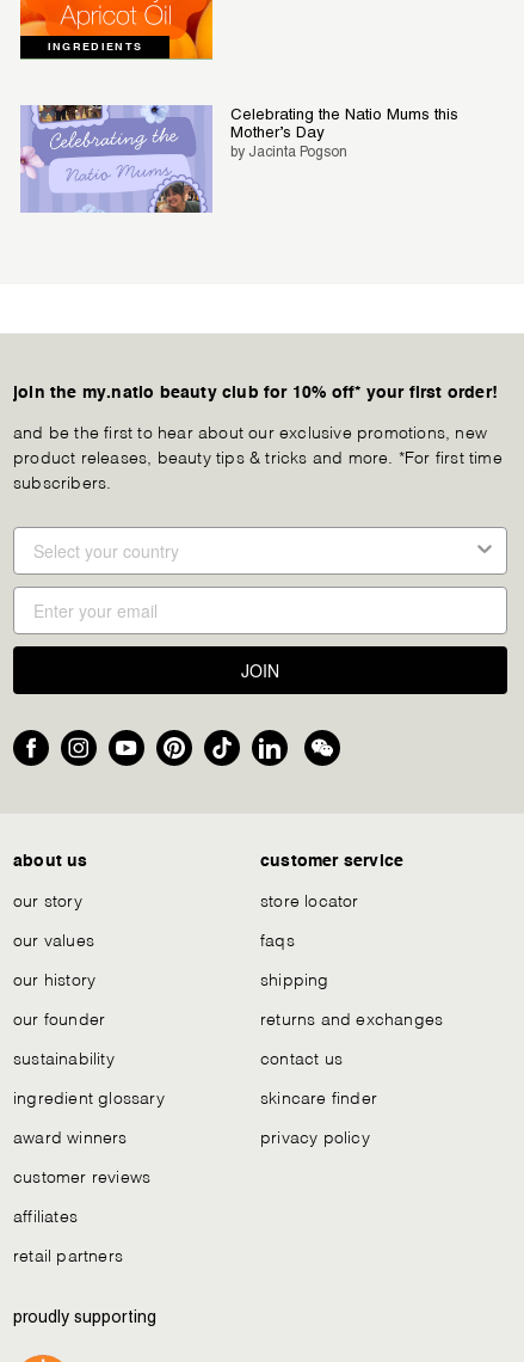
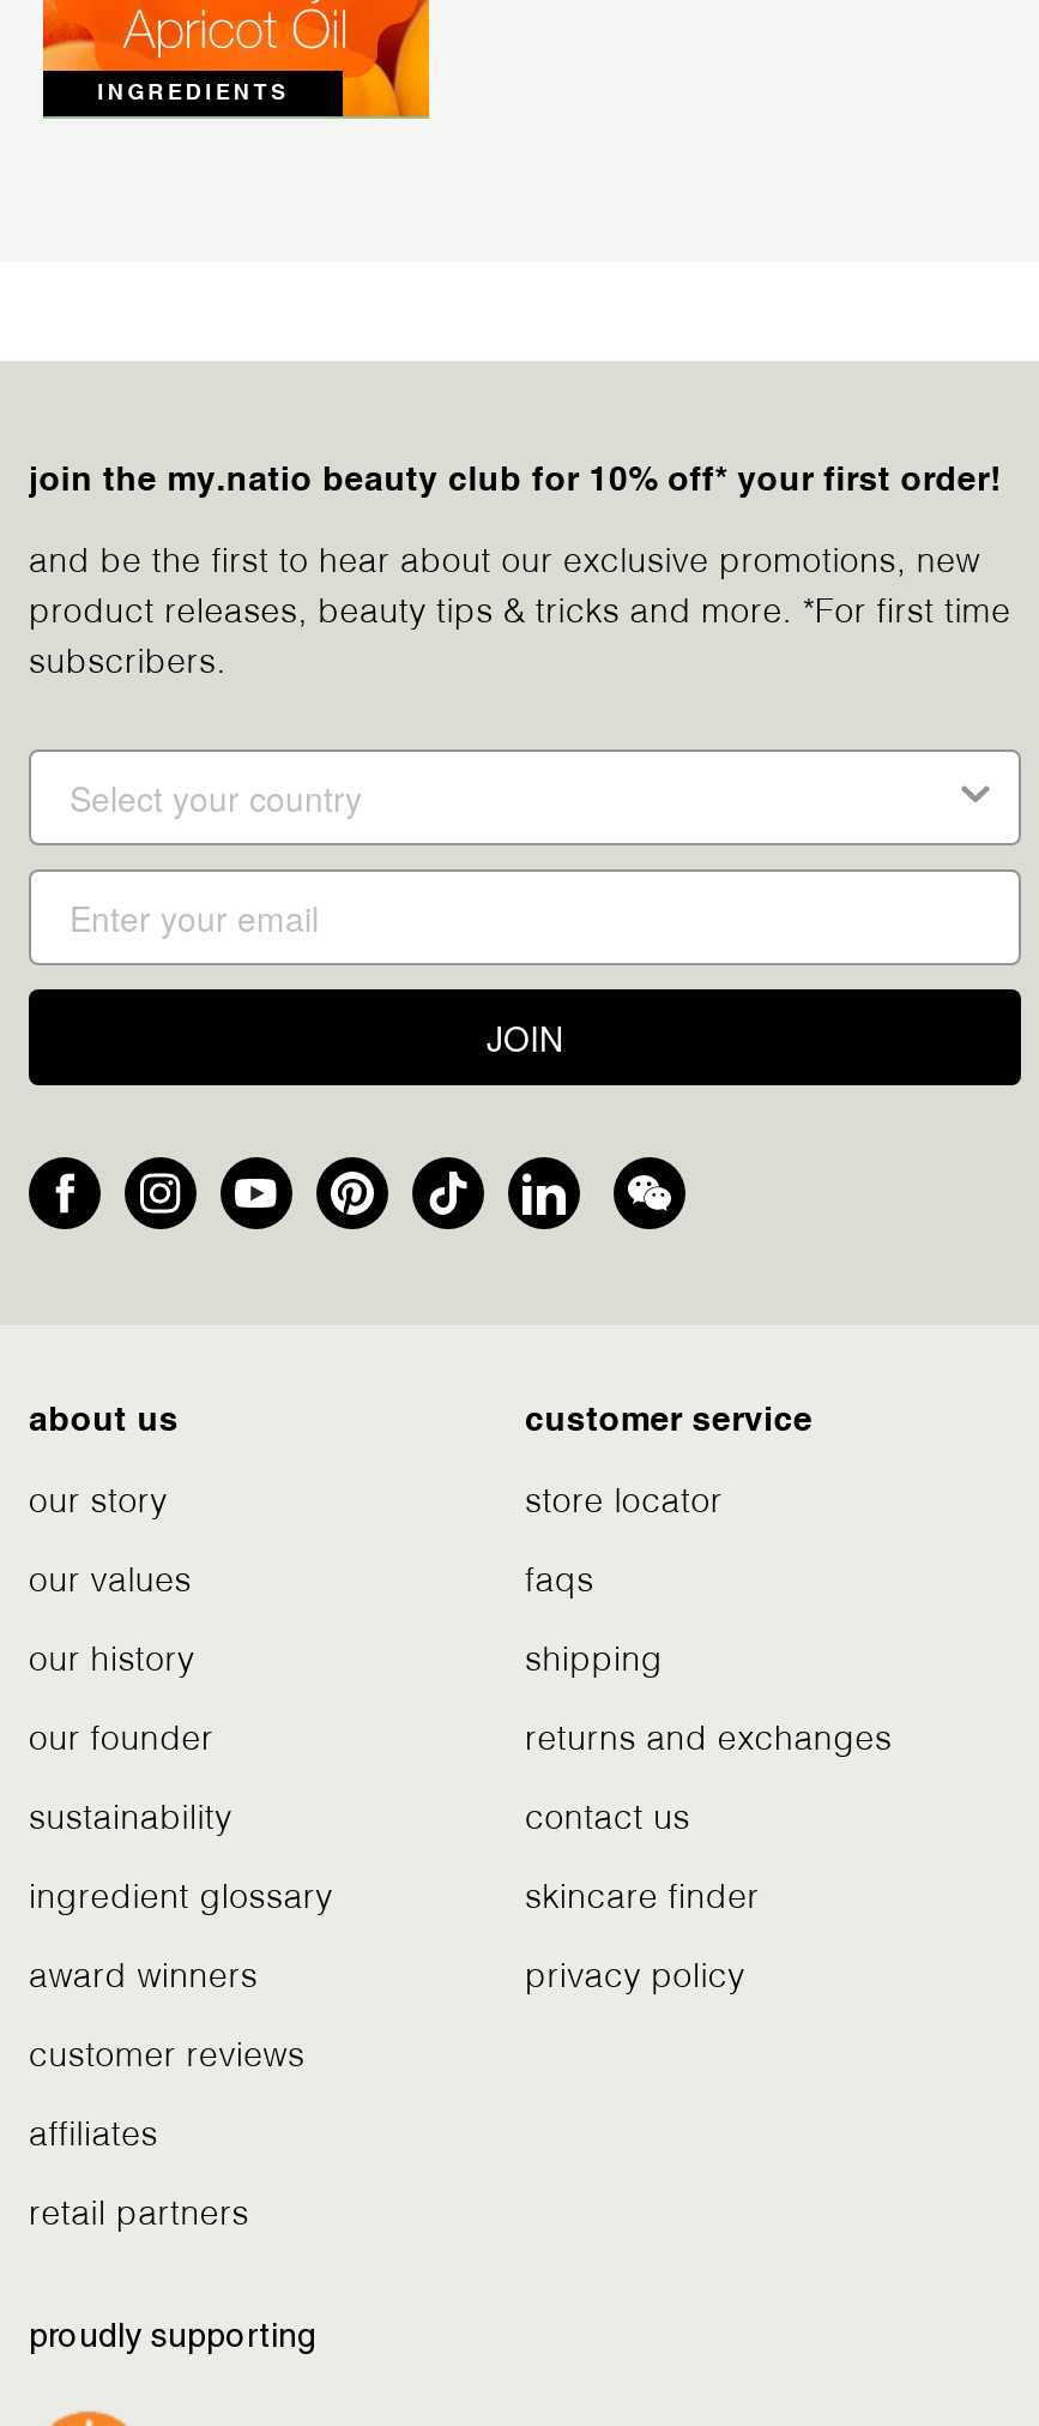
- [image]
- Celebrating the Natio Mums this
- Mother’s Day
- by Jacinta Pogson
